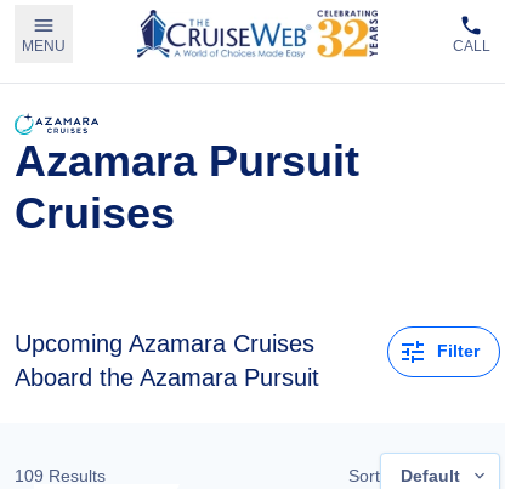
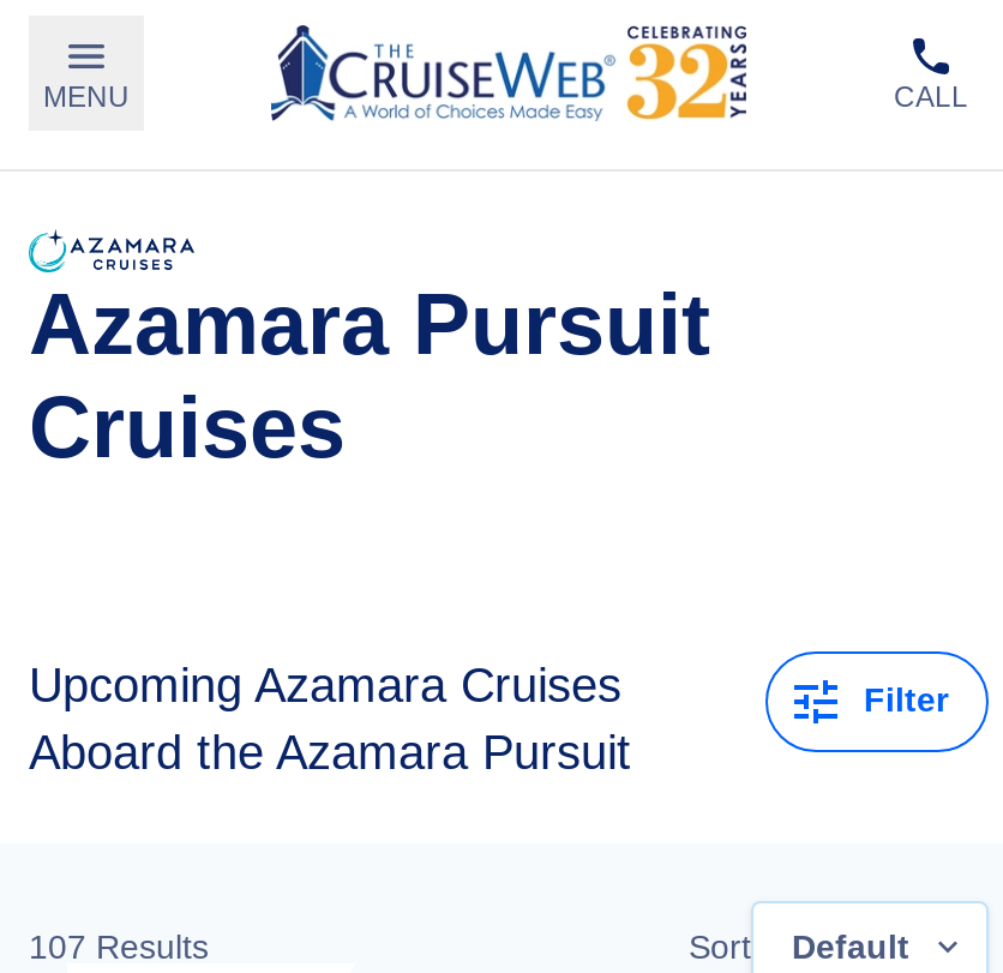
- 109 Results
+ 107 Results
